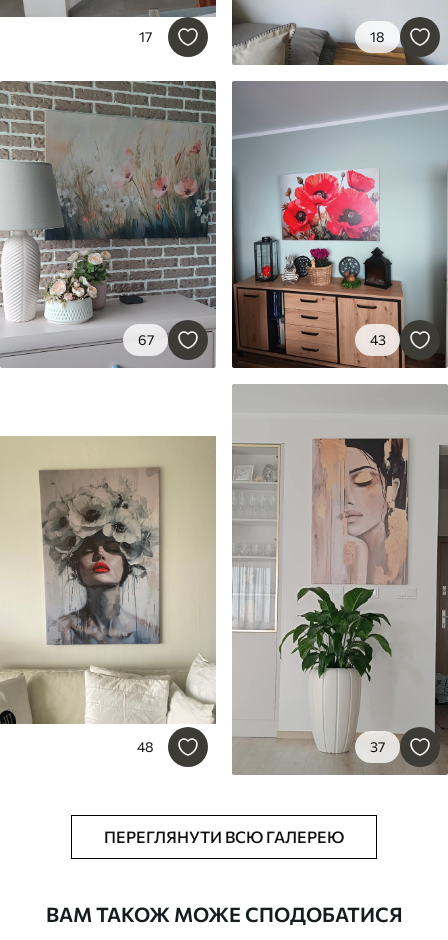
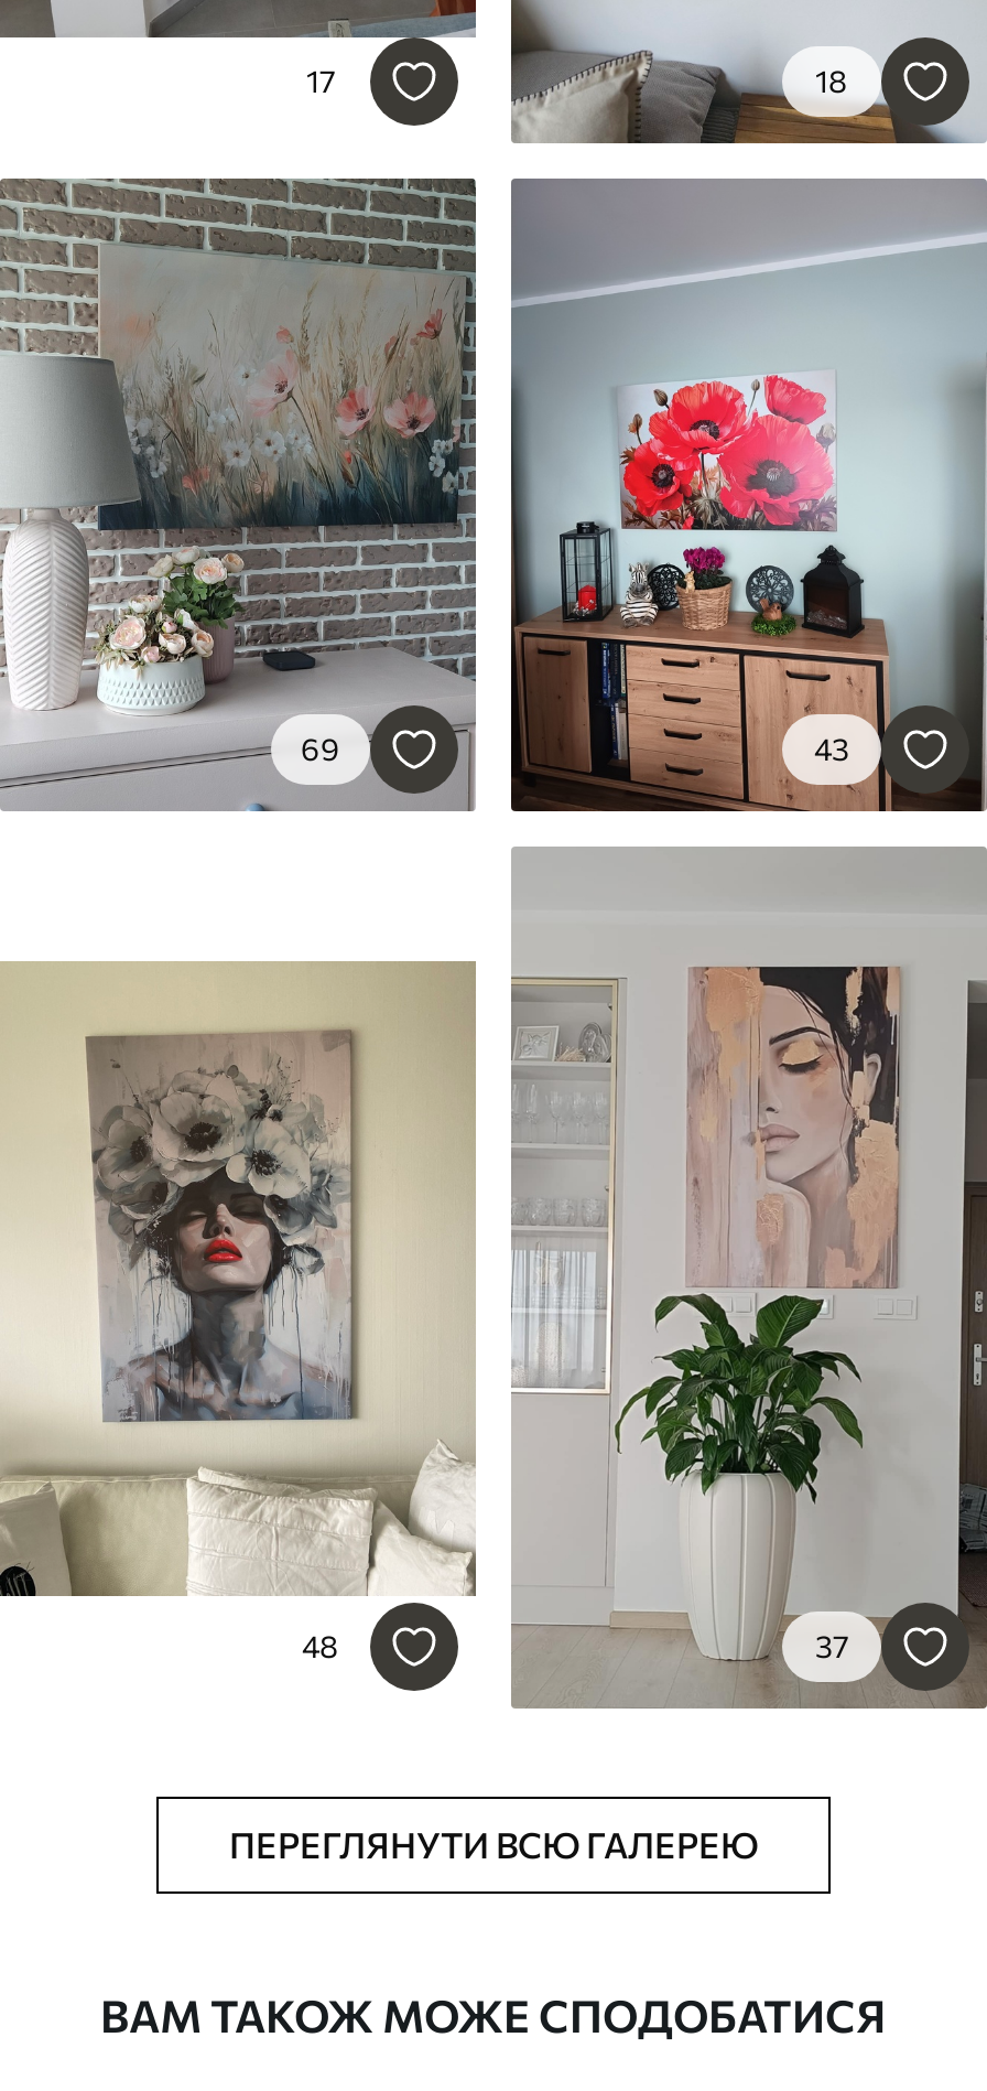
- 67
+ 69
